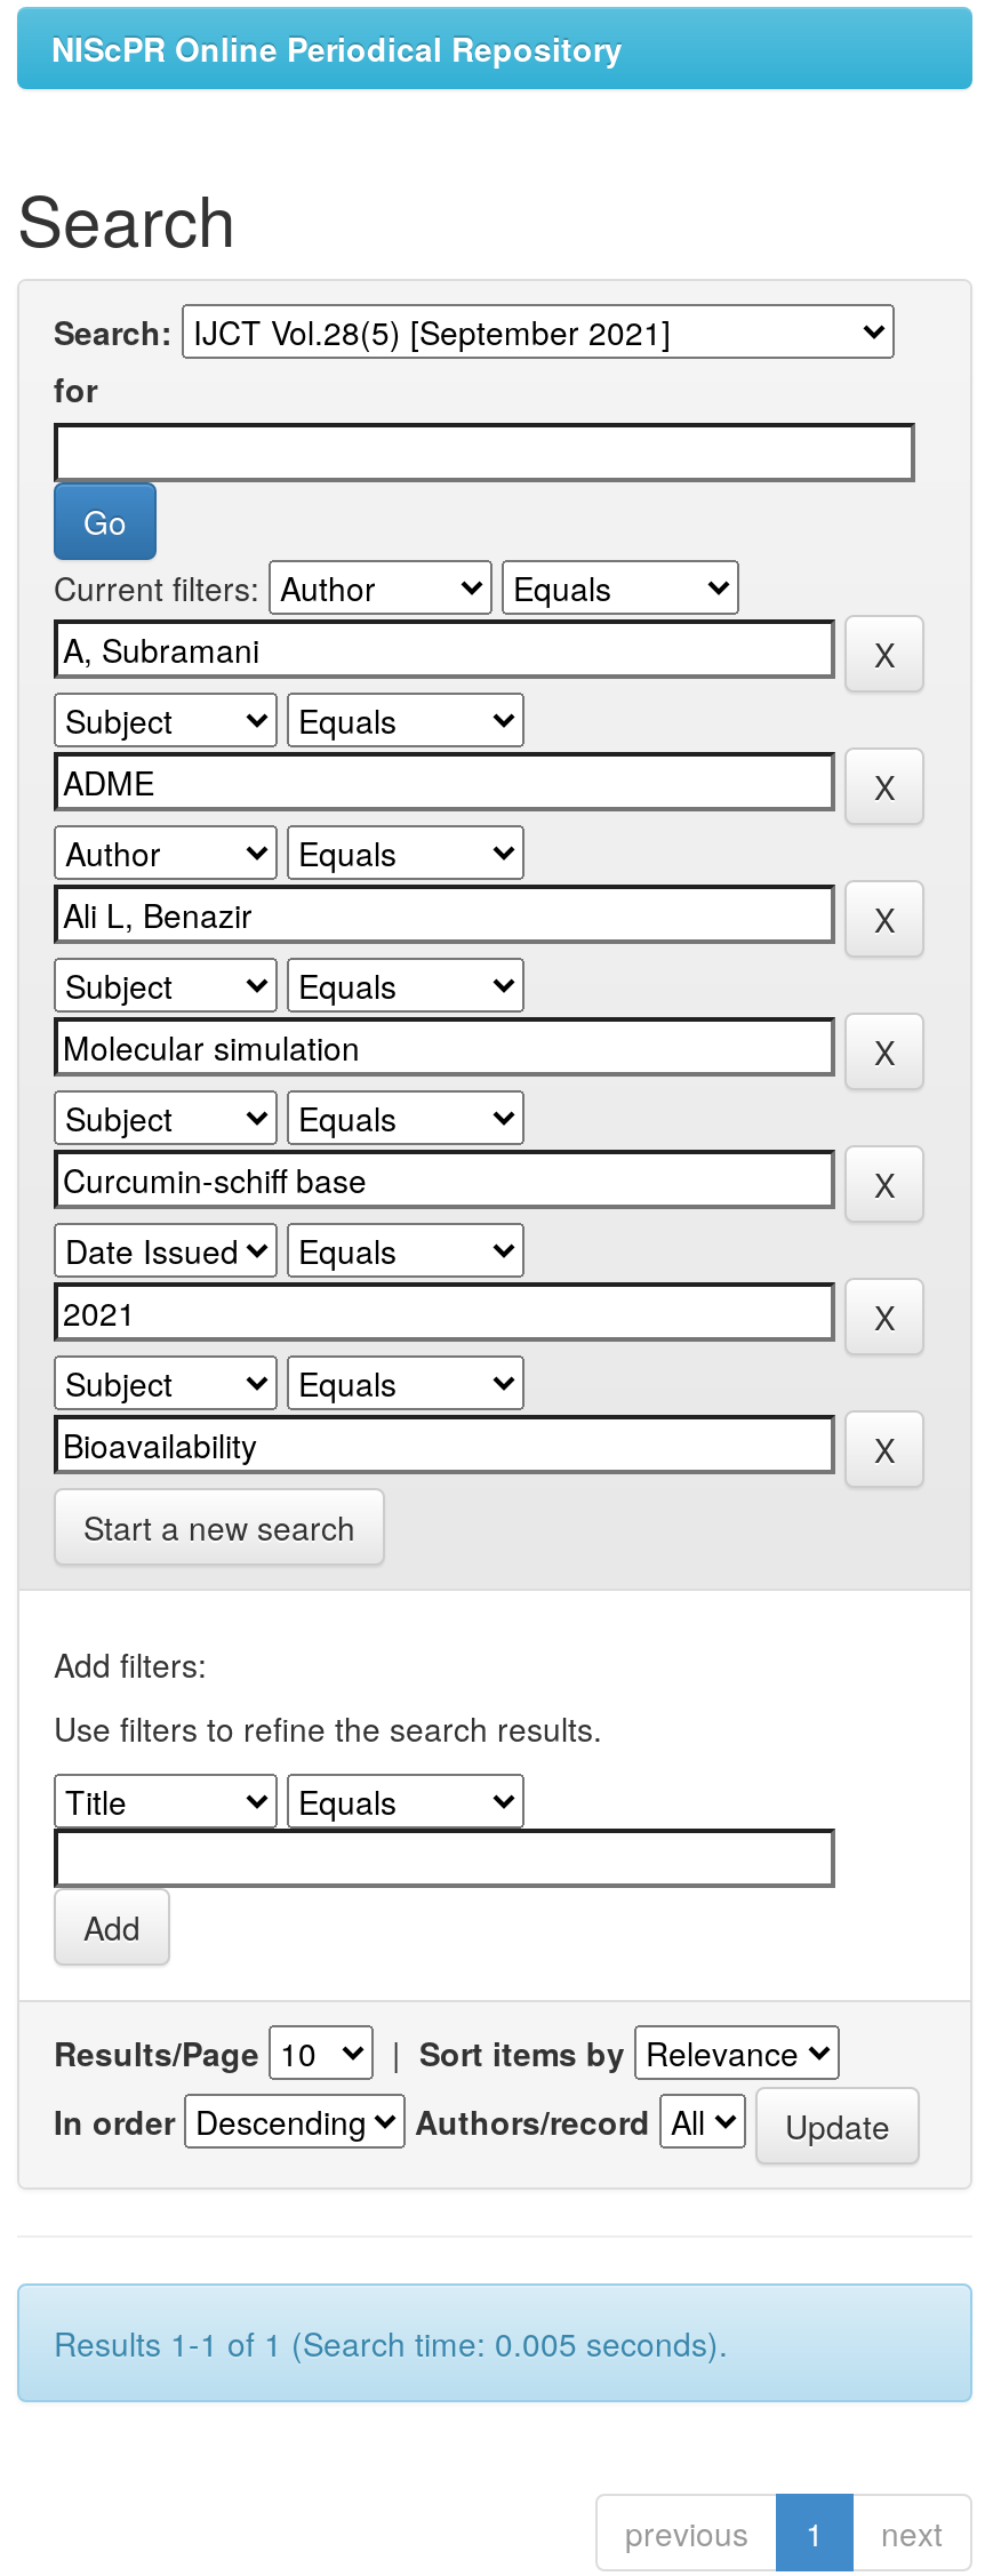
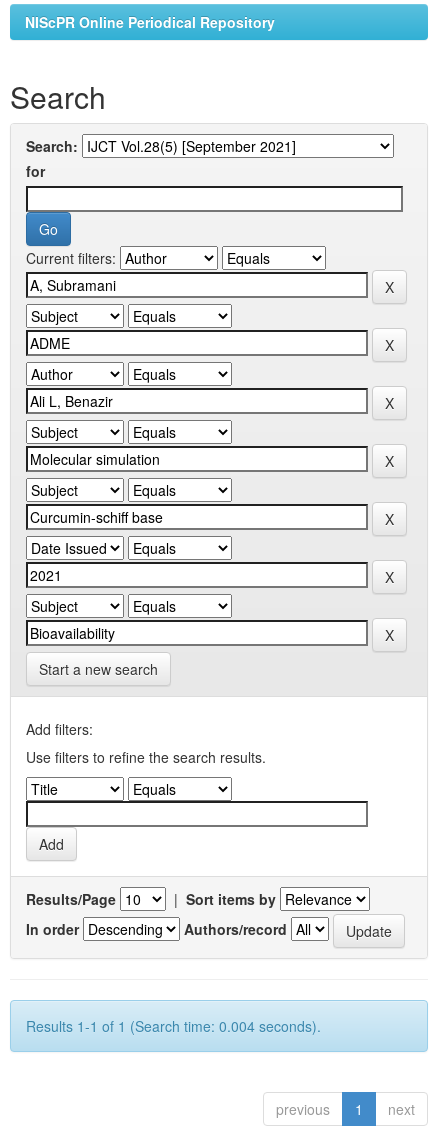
- Results 1-1 of 1 (Search time: 0.005 seconds).
+ Results 1-1 of 1 (Search time: 0.004 seconds).
